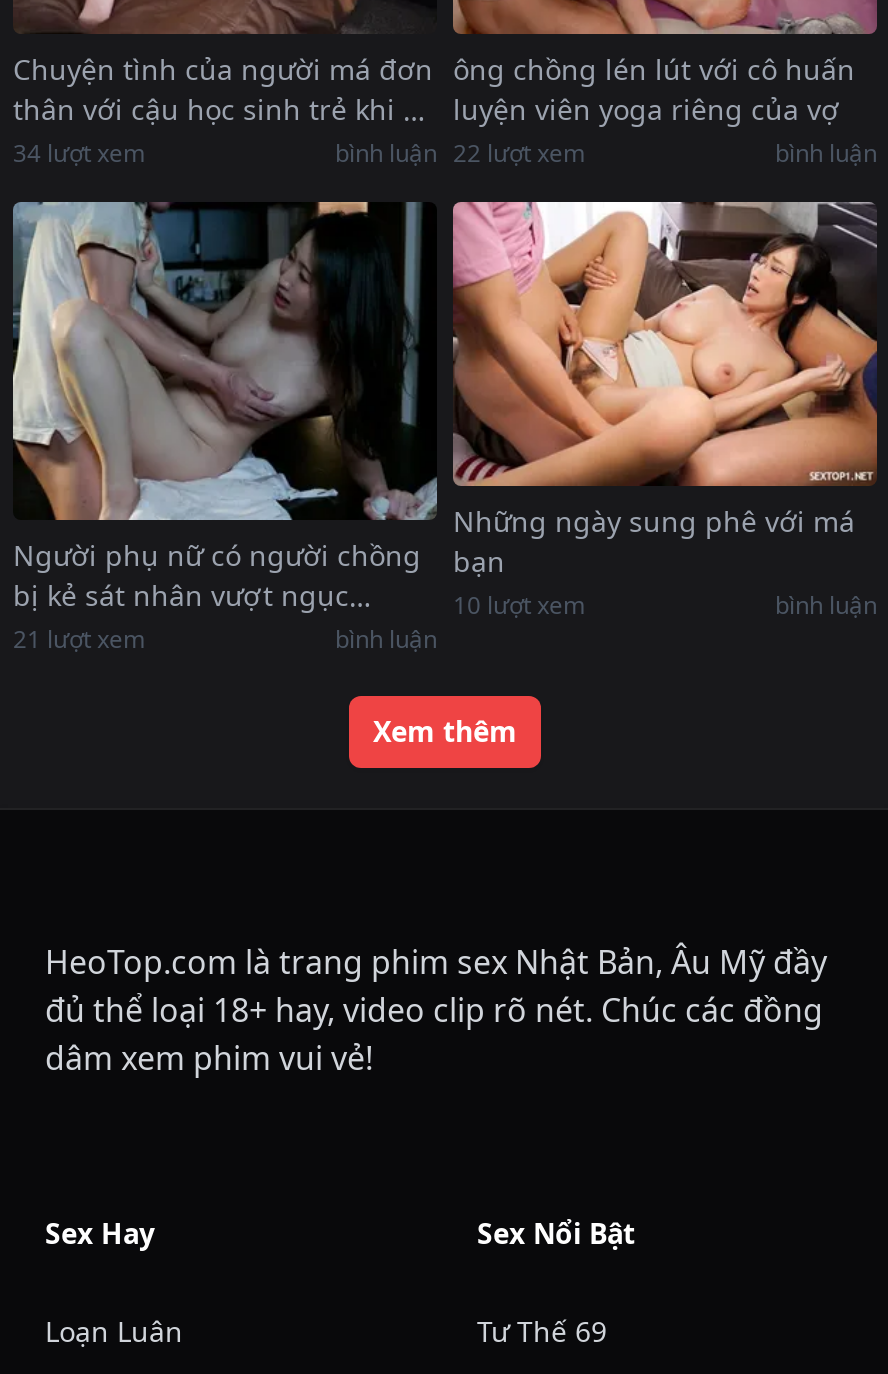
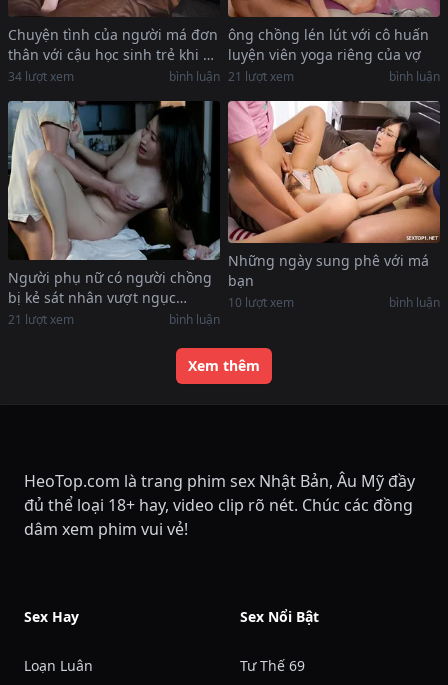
- bình luận 22 lượt xem
+ bình luận 21 lượt xem
